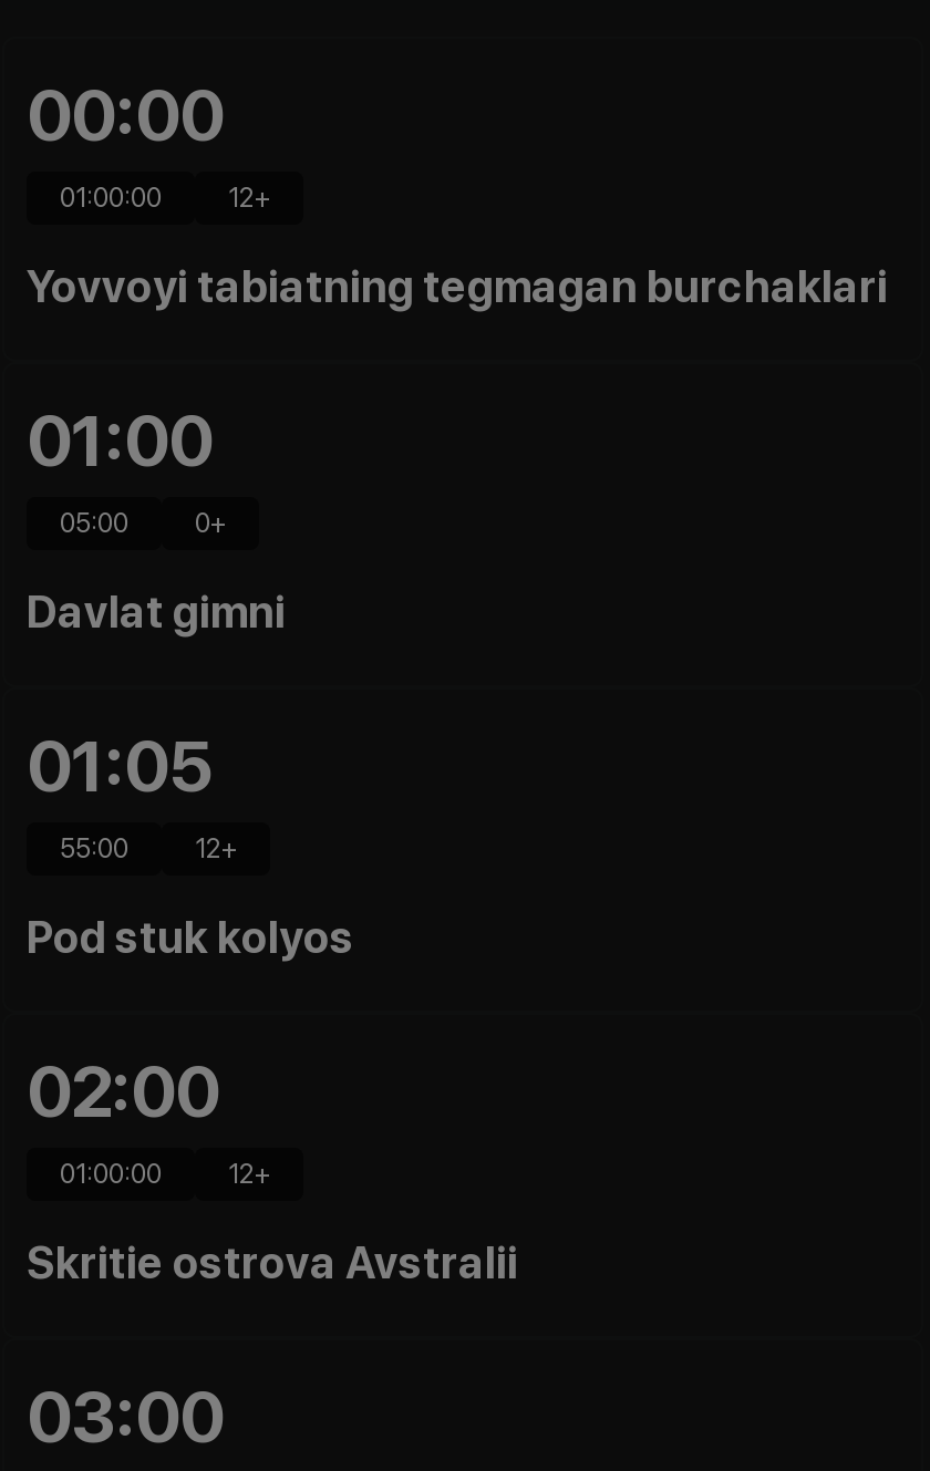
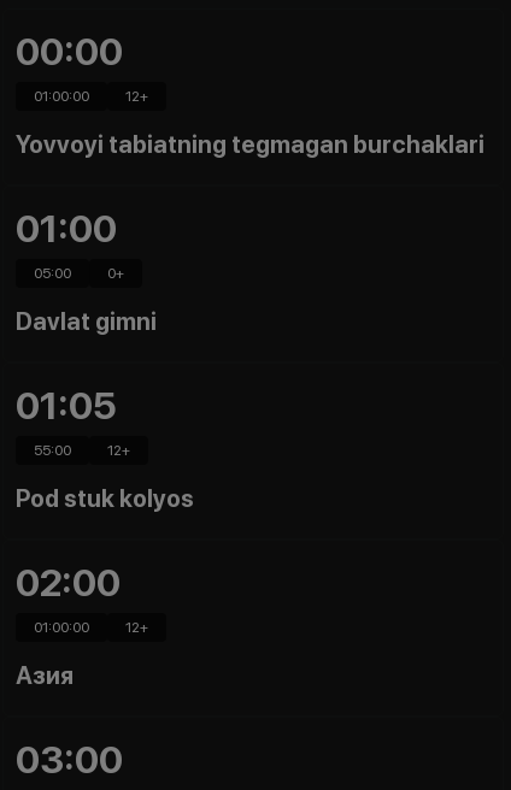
- Skritie ostrova Avstralii
+ Азия
